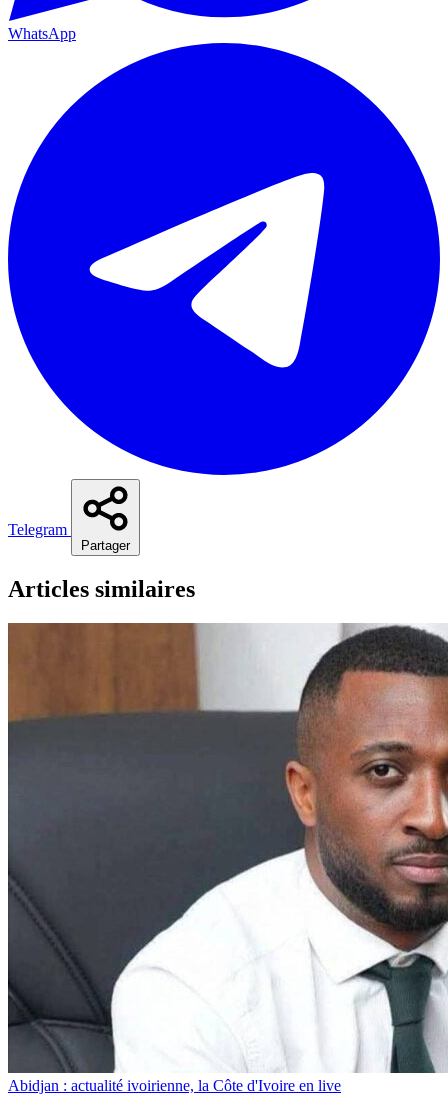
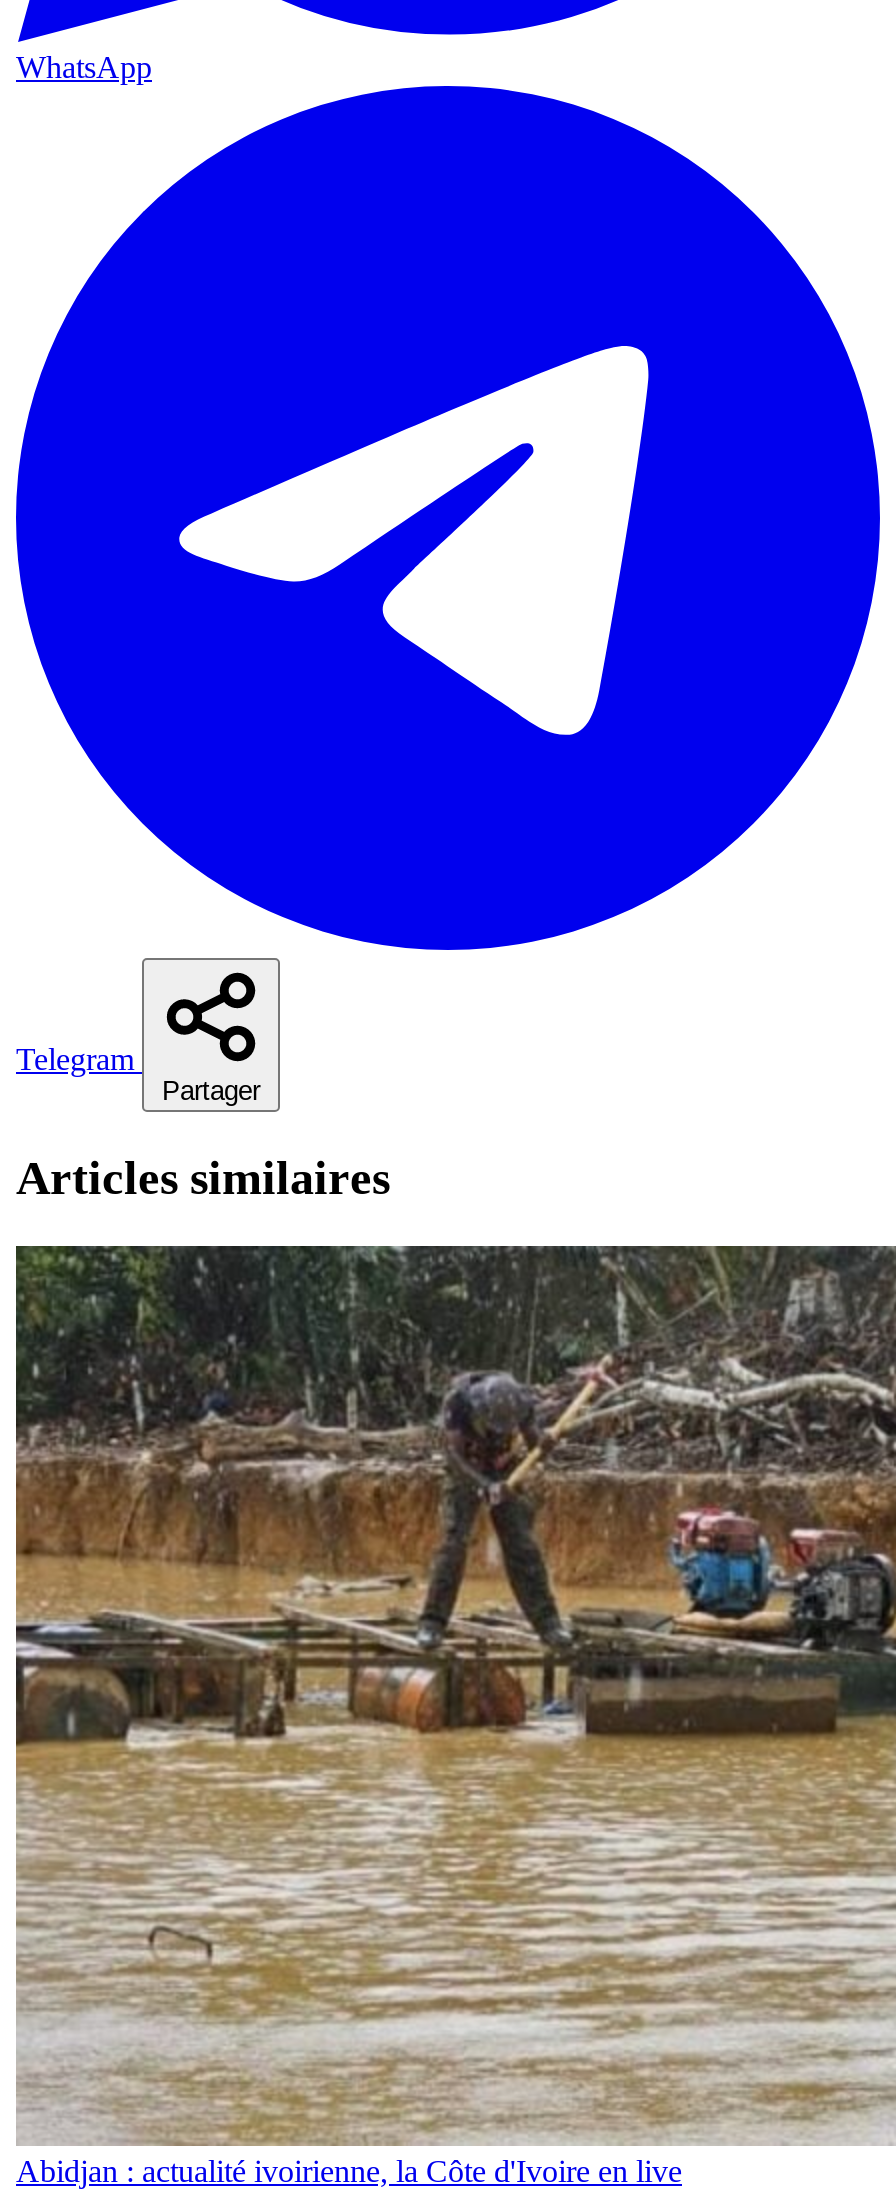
- [image]
+ [image]
